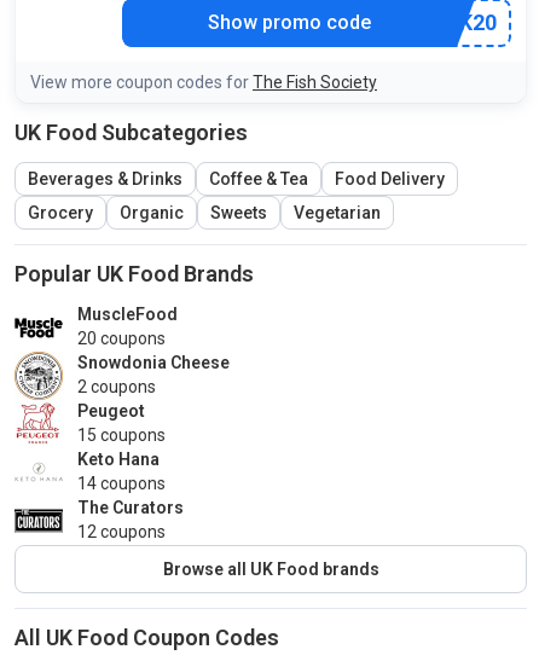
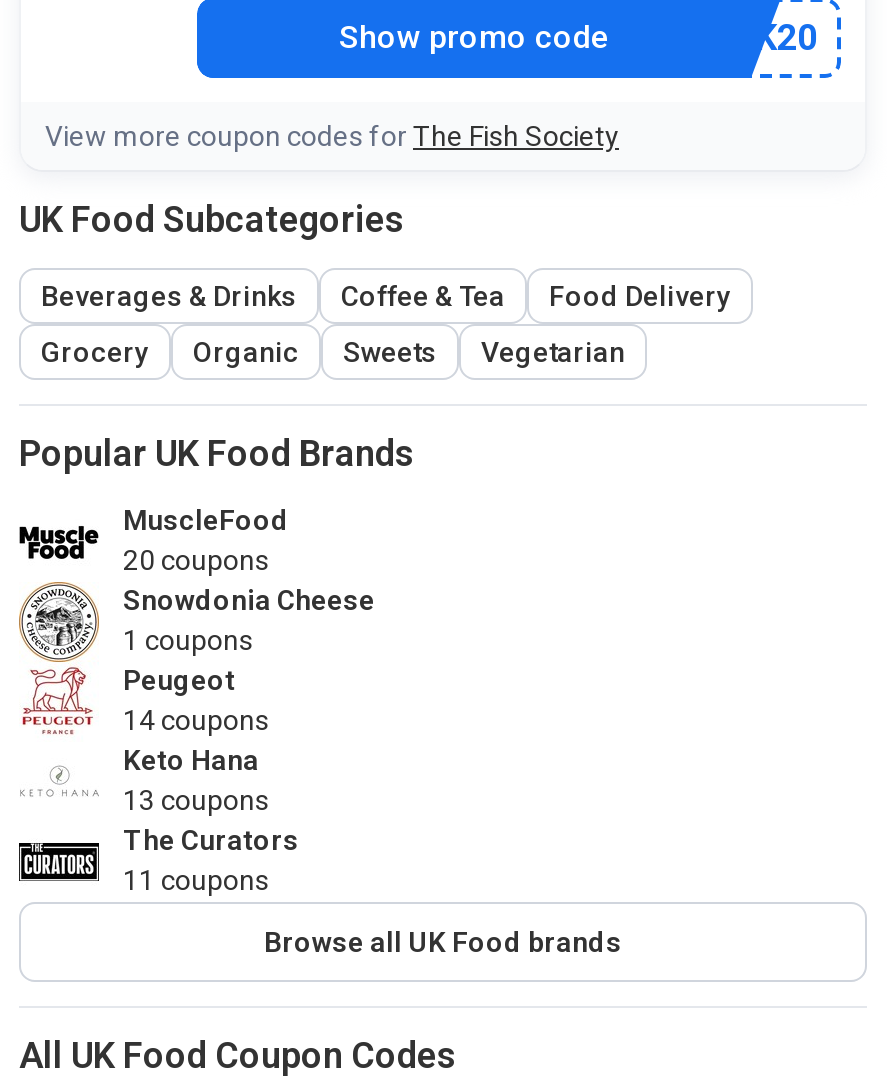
- 2 coupons
+ 1 coupons

- 15 coupons
+ 14 coupons

- 14 coupons
+ 13 coupons

- 12 coupons
+ 11 coupons
